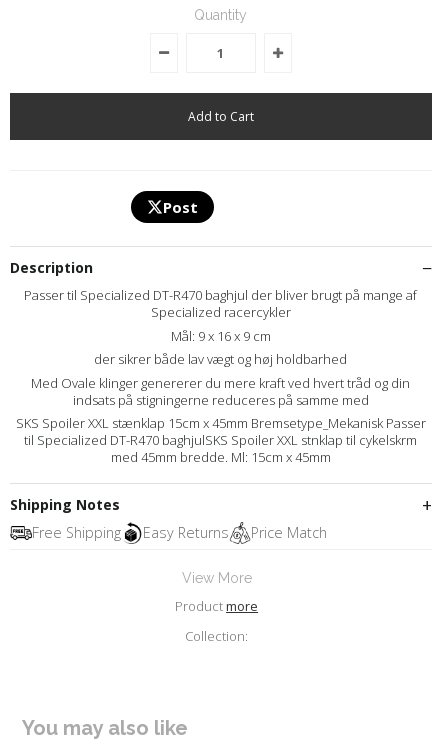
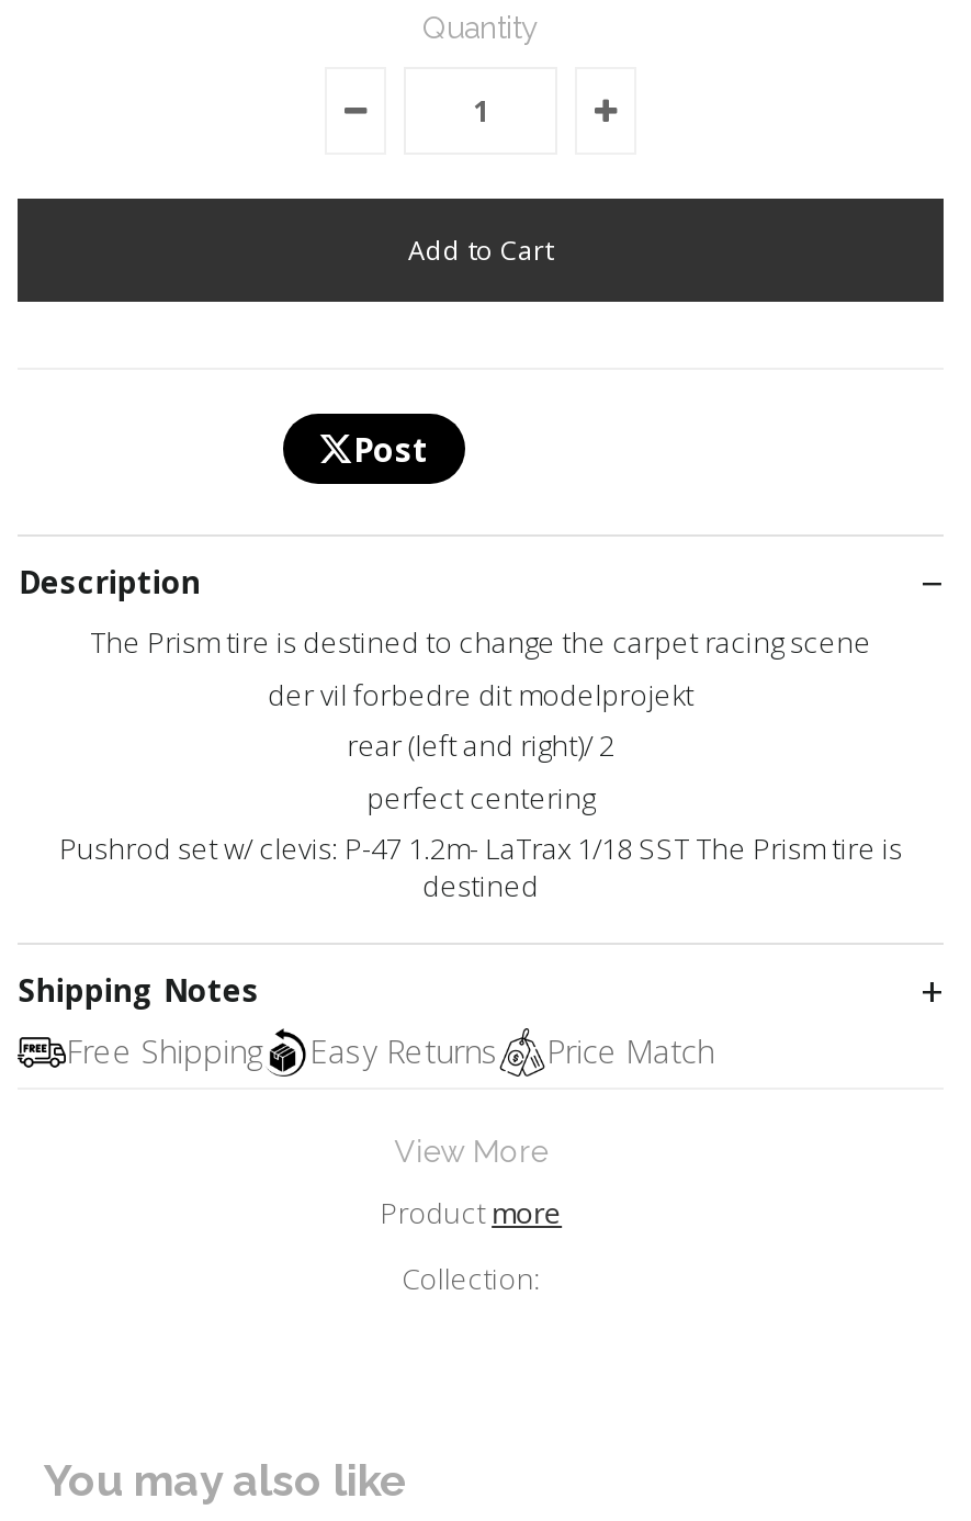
- Passer til Specialized DT-R470 baghjul der bliver brugt på mange af
- Specialized racercykler
- Mål: 9 x 16 x 9 cm
- der sikrer både lav vægt og høj holdbarhed
- Med Ovale klinger genererer du mere kraft ved hvert tråd og din
- indsats på stigningerne reduceres på samme med
- SKS Spoiler XXL stænklap 15cm x 45mm Bremsetype_Mekanisk Passer
- til Specialized DT-R470 baghjulSKS Spoiler XXL stnklap til cykelskrm
- med 45mm bredde. Ml: 15cm x 45mm
+ The Prism tire is destined to change the carpet racing scene
+ der vil forbedre dit modelprojekt
+ rear (left and right)/ 2
+ perfect centering
+ Pushrod set w/ clevis: P-47 1.2m- LaTrax 1/18 SST The Prism tire is
+ destined
